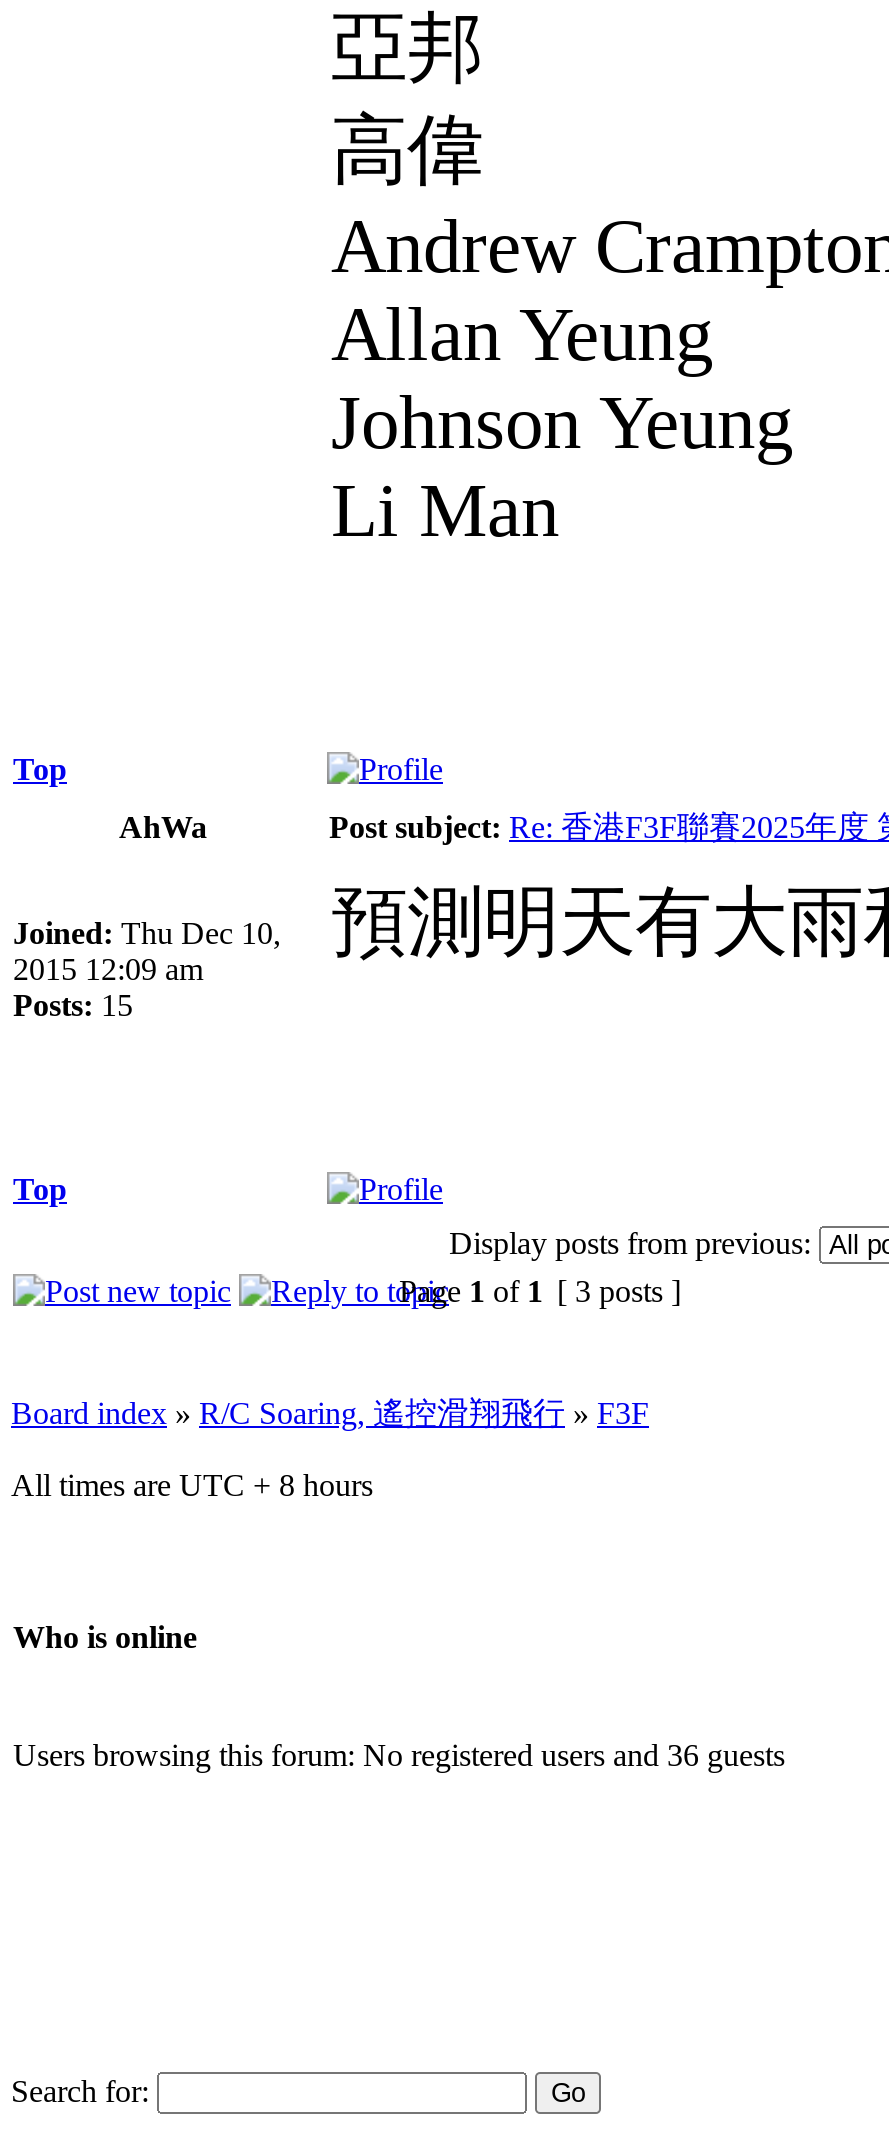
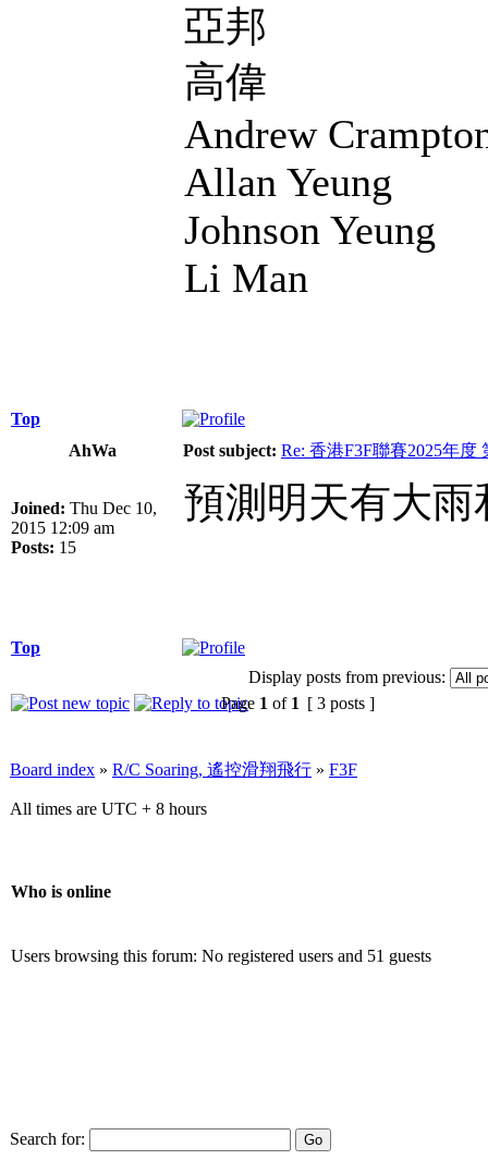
- Users browsing this forum: No registered users and 36 guests
+ Users browsing this forum: No registered users and 51 guests
